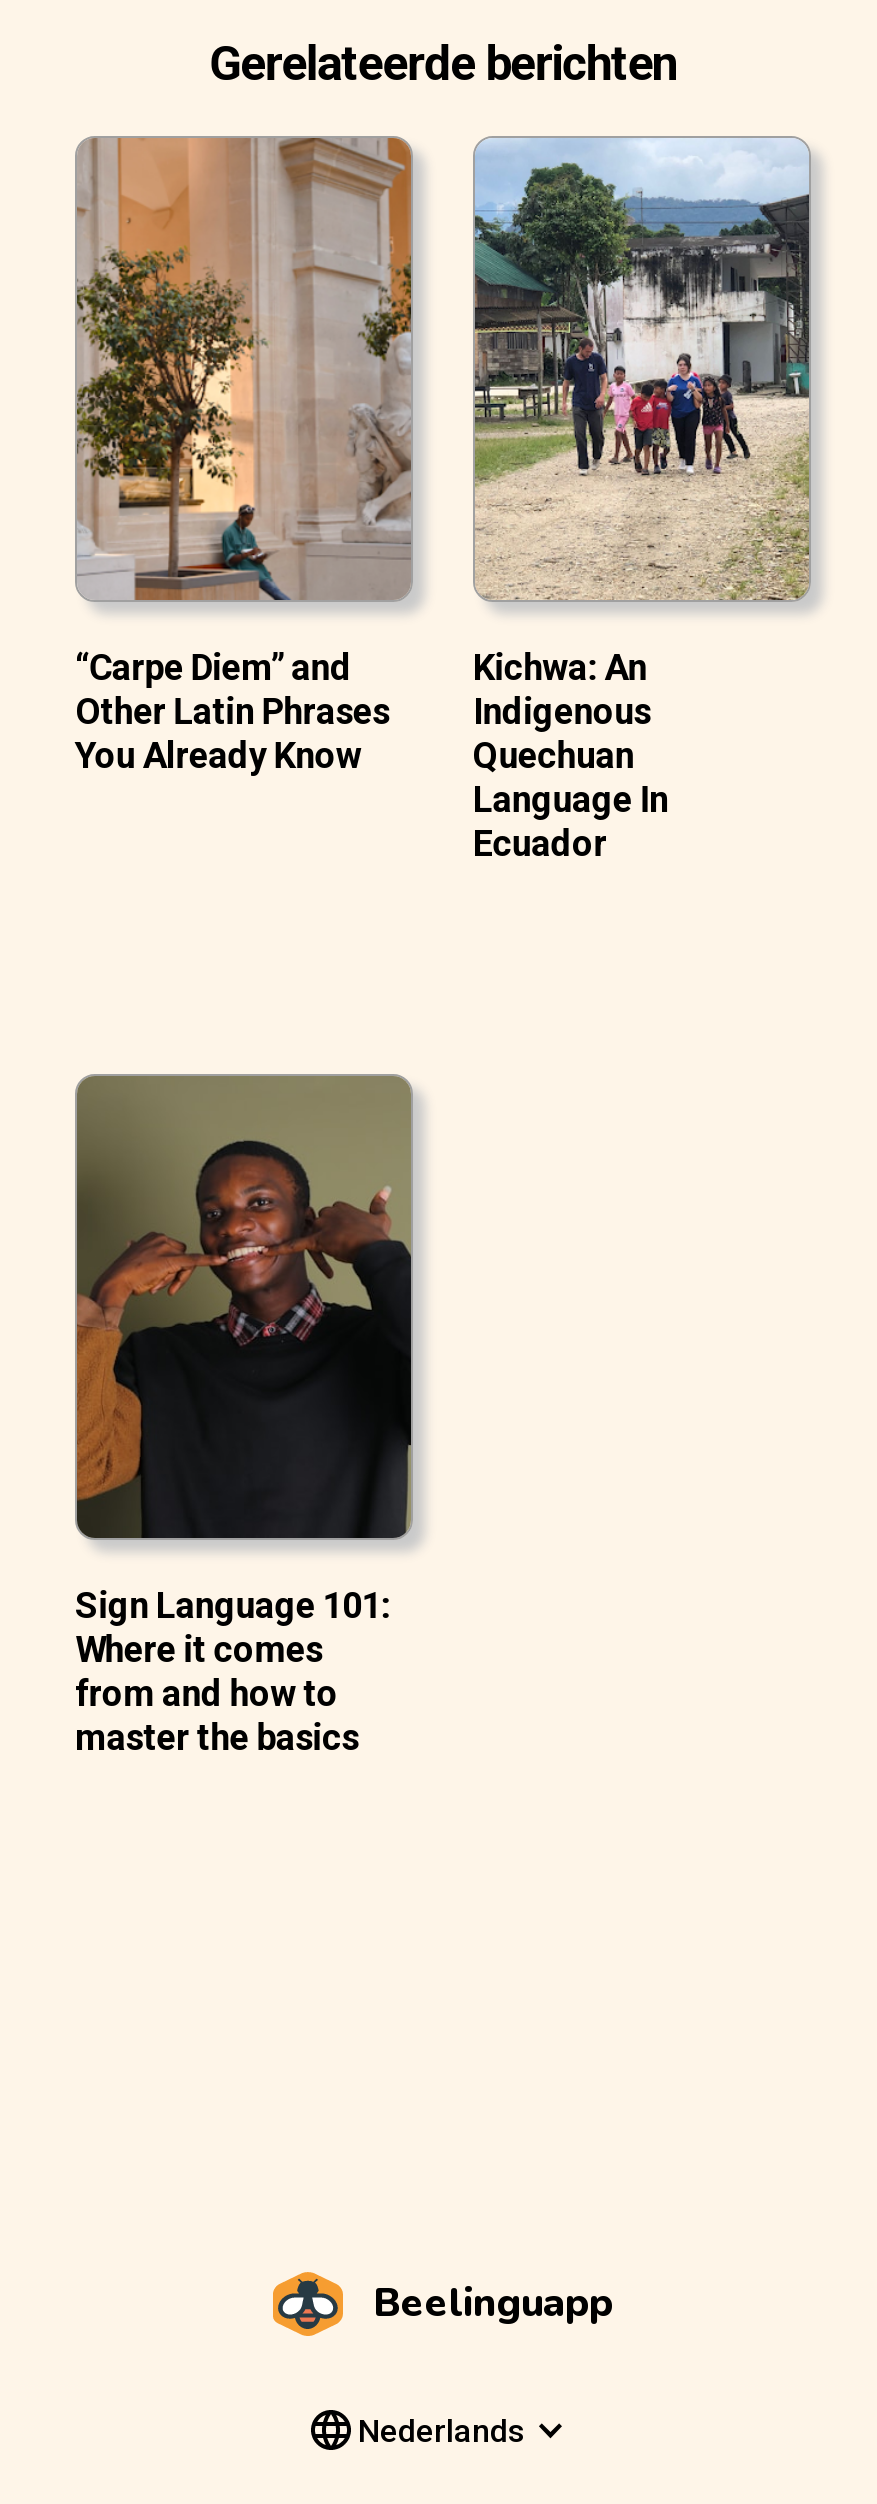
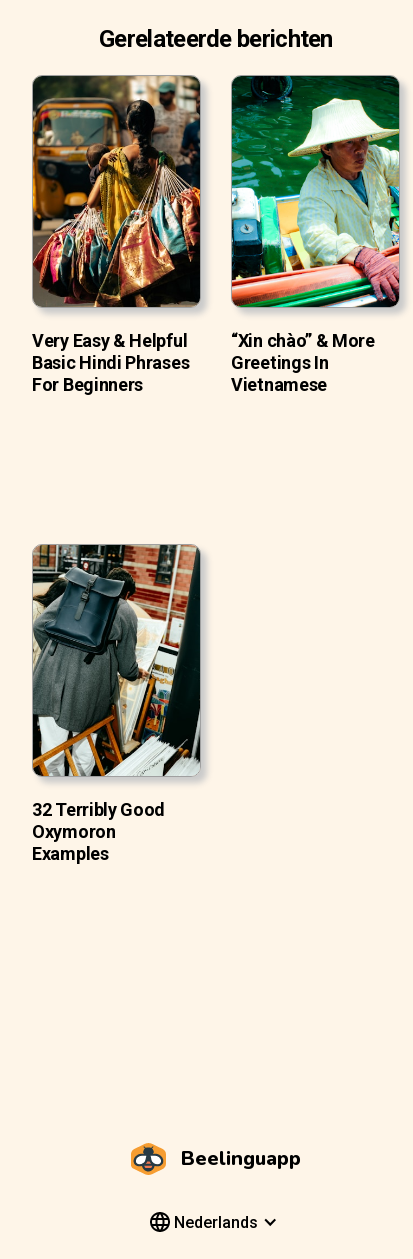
- [image]
- “Carpe Diem” and
- Other Latin Phrases
- You Already Know
+ [image]
+ Very Easy & Helpful
+ Basic Hindi Phrases
+ For Beginners

- [image]
- Kichwa: An
- Indigenous
- Quechuan
- Language In
- Ecuador
+ [image]
+ “Xin chào” & More
+ Greetings In
+ Vietnamese

- [image]
- Sign Language 101:
- Where it comes
- from and how to
- master the basics
+ [image]
+ 32 Terribly Good
+ Oxymoron
+ Examples
